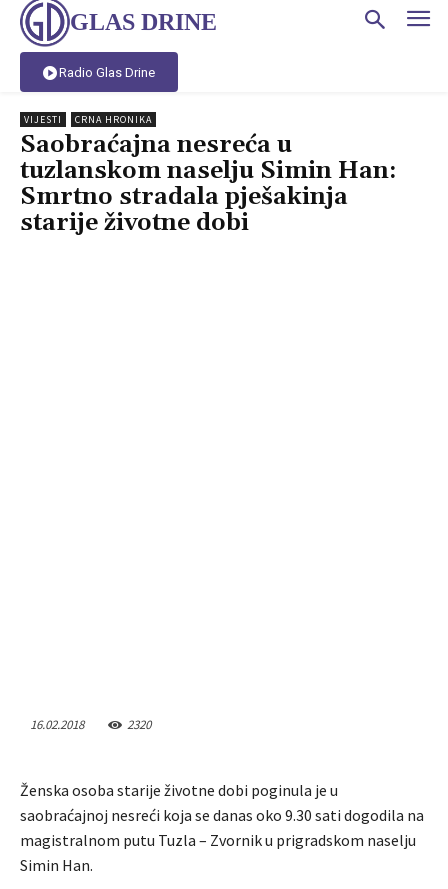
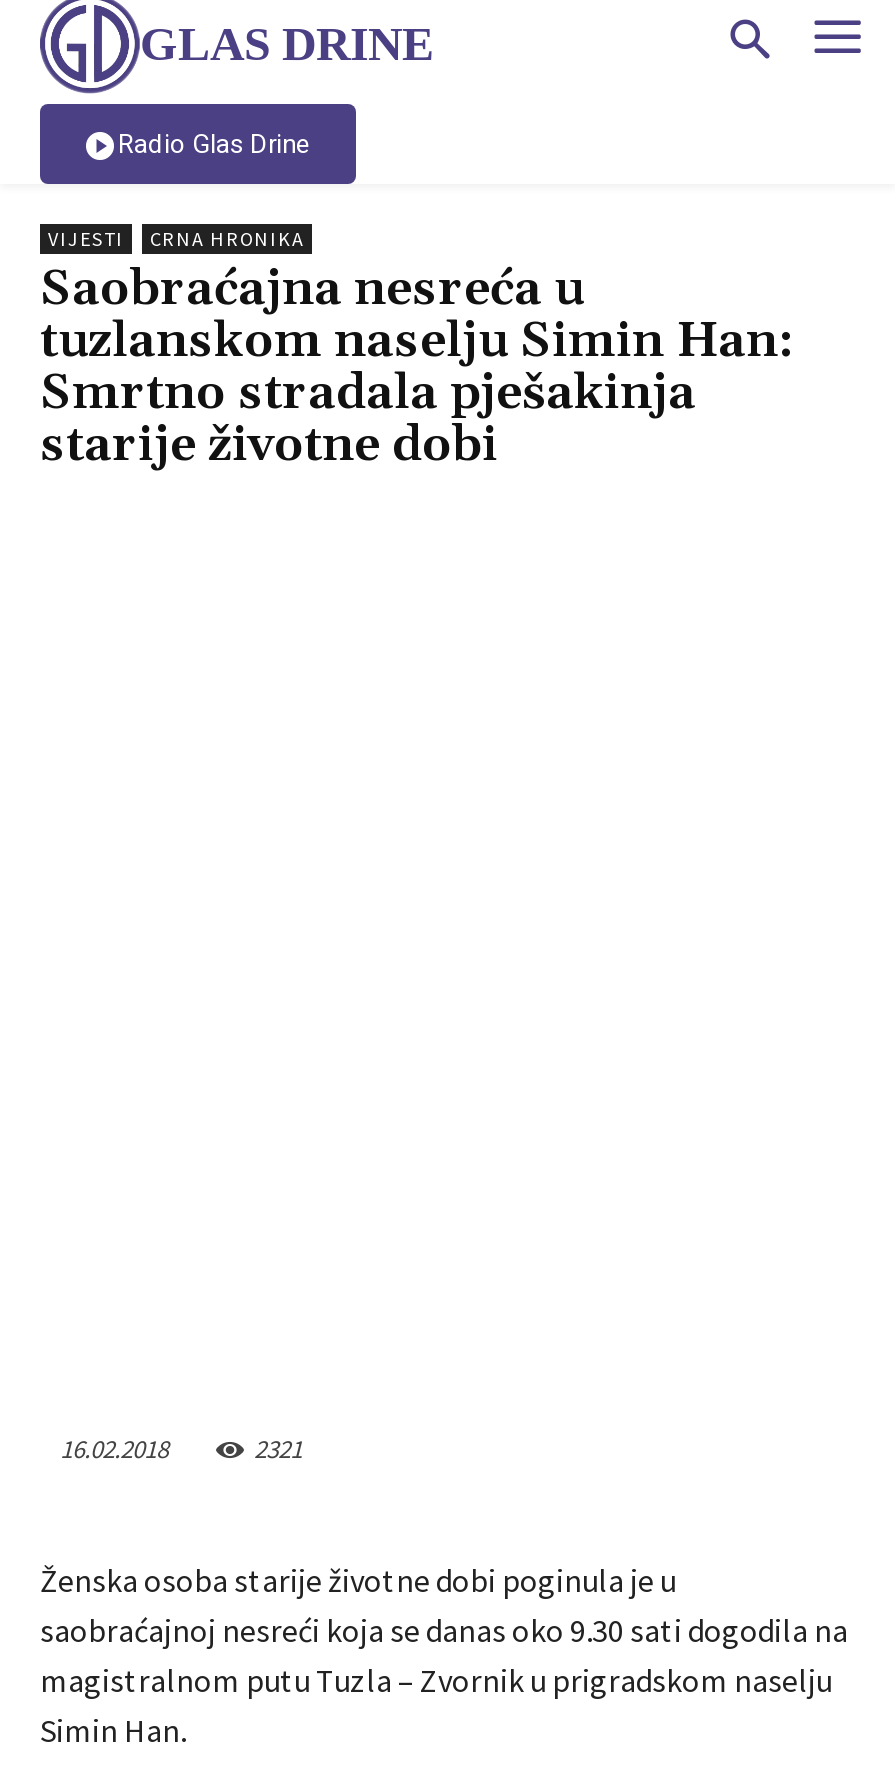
- 2320
+ 2321
